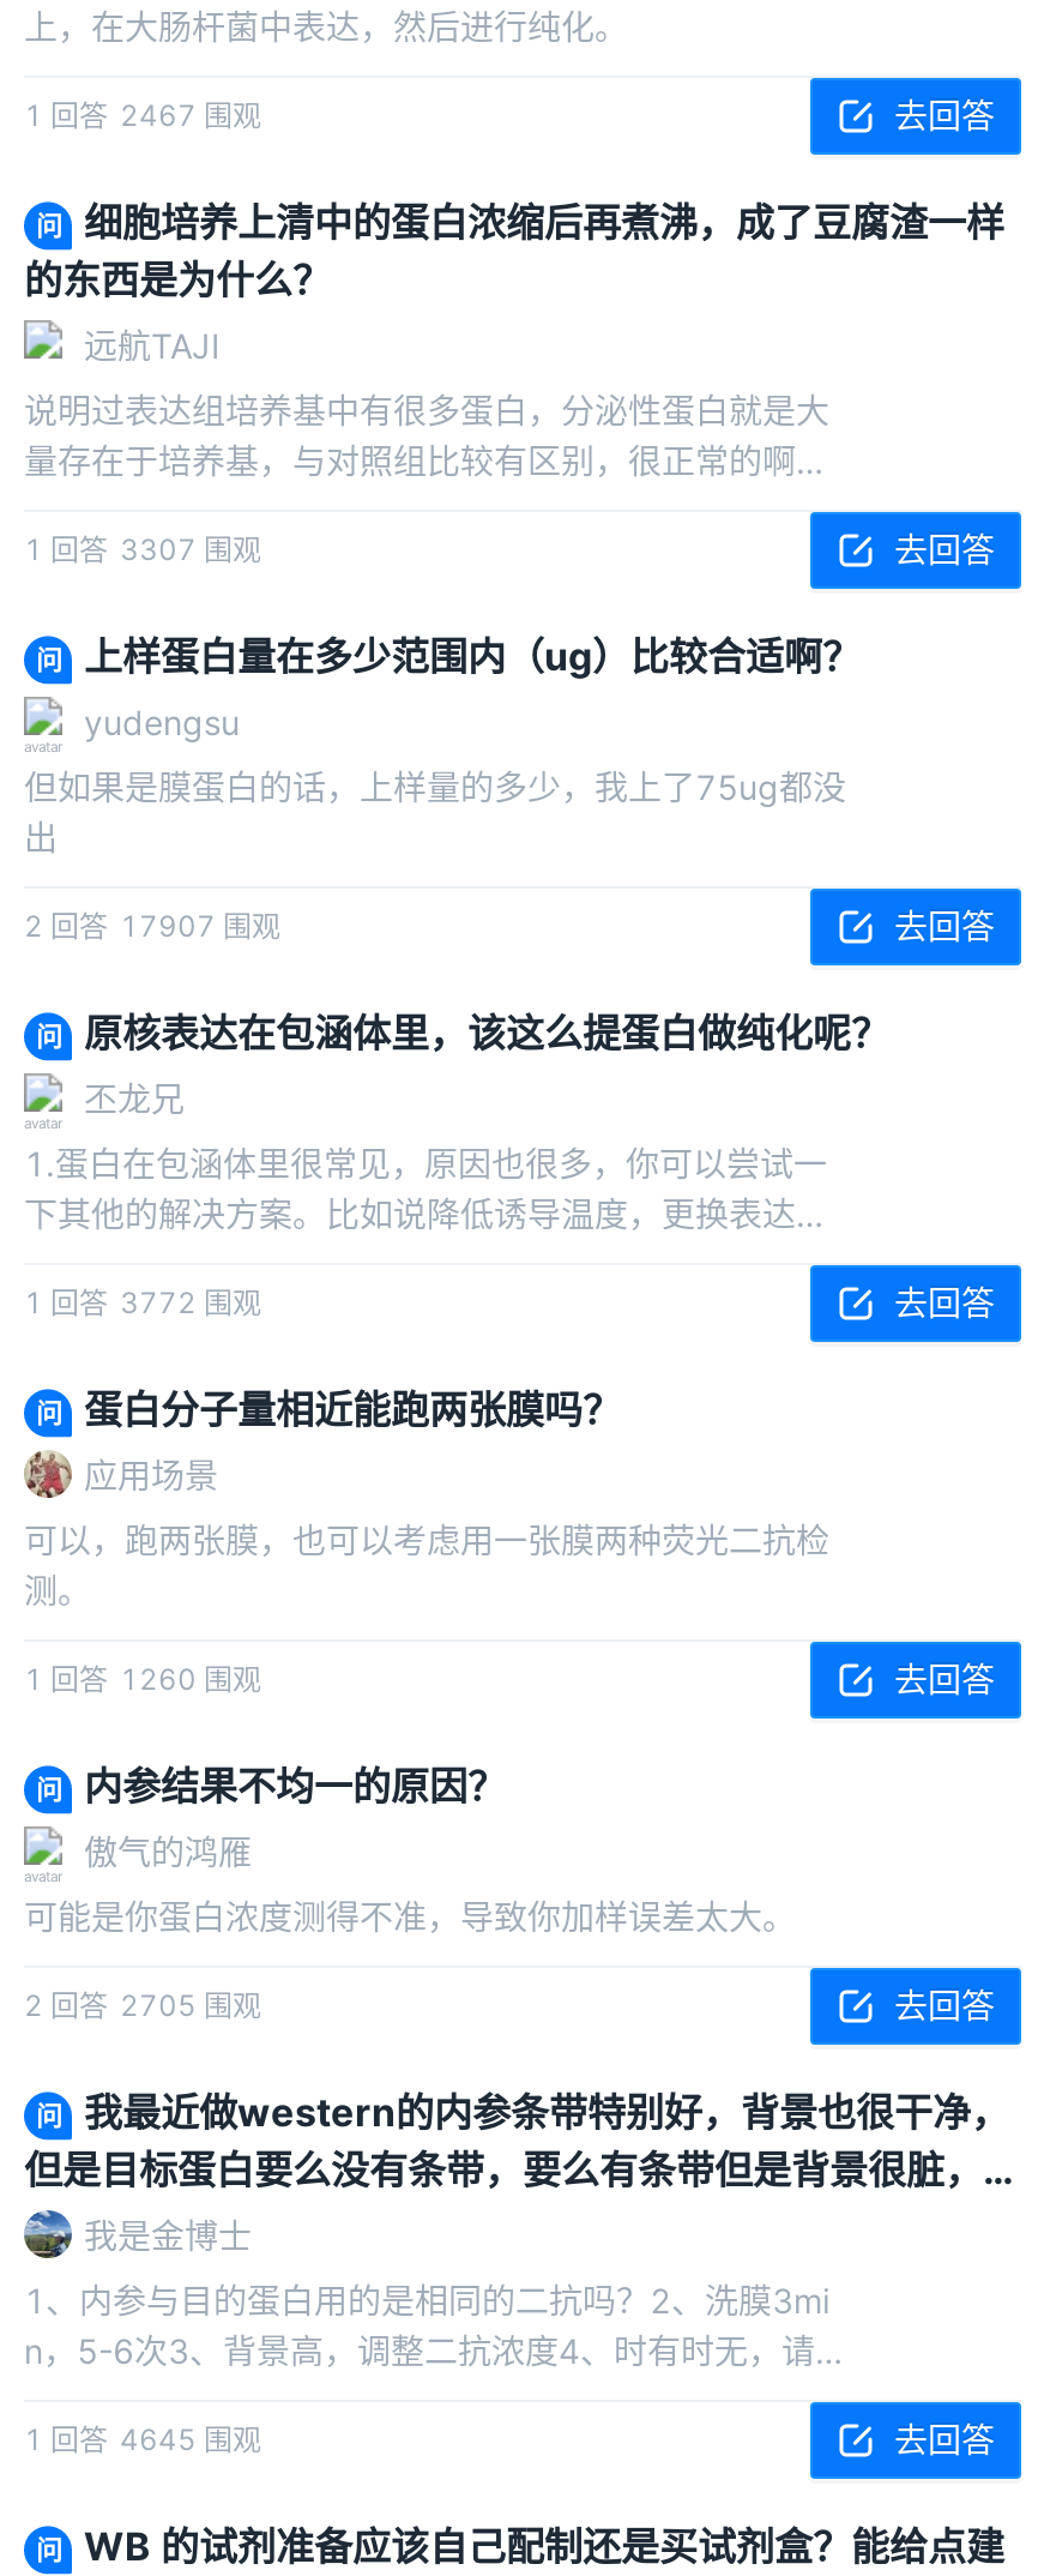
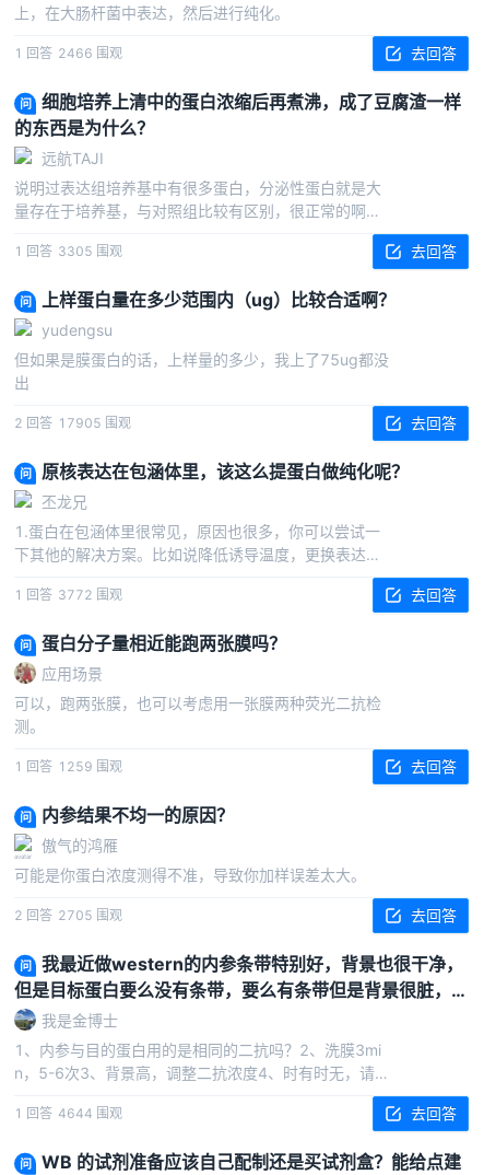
- 1回答 2467围观
+ 1回答 2466围观

- 1回答 3307围观
+ 1回答 3305围观

- 2回答 17907围观
+ 2回答 17905围观

- 1回答 1260围观
+ 1回答 1259围观

- 1回答 4645围观
+ 1回答 4644围观
